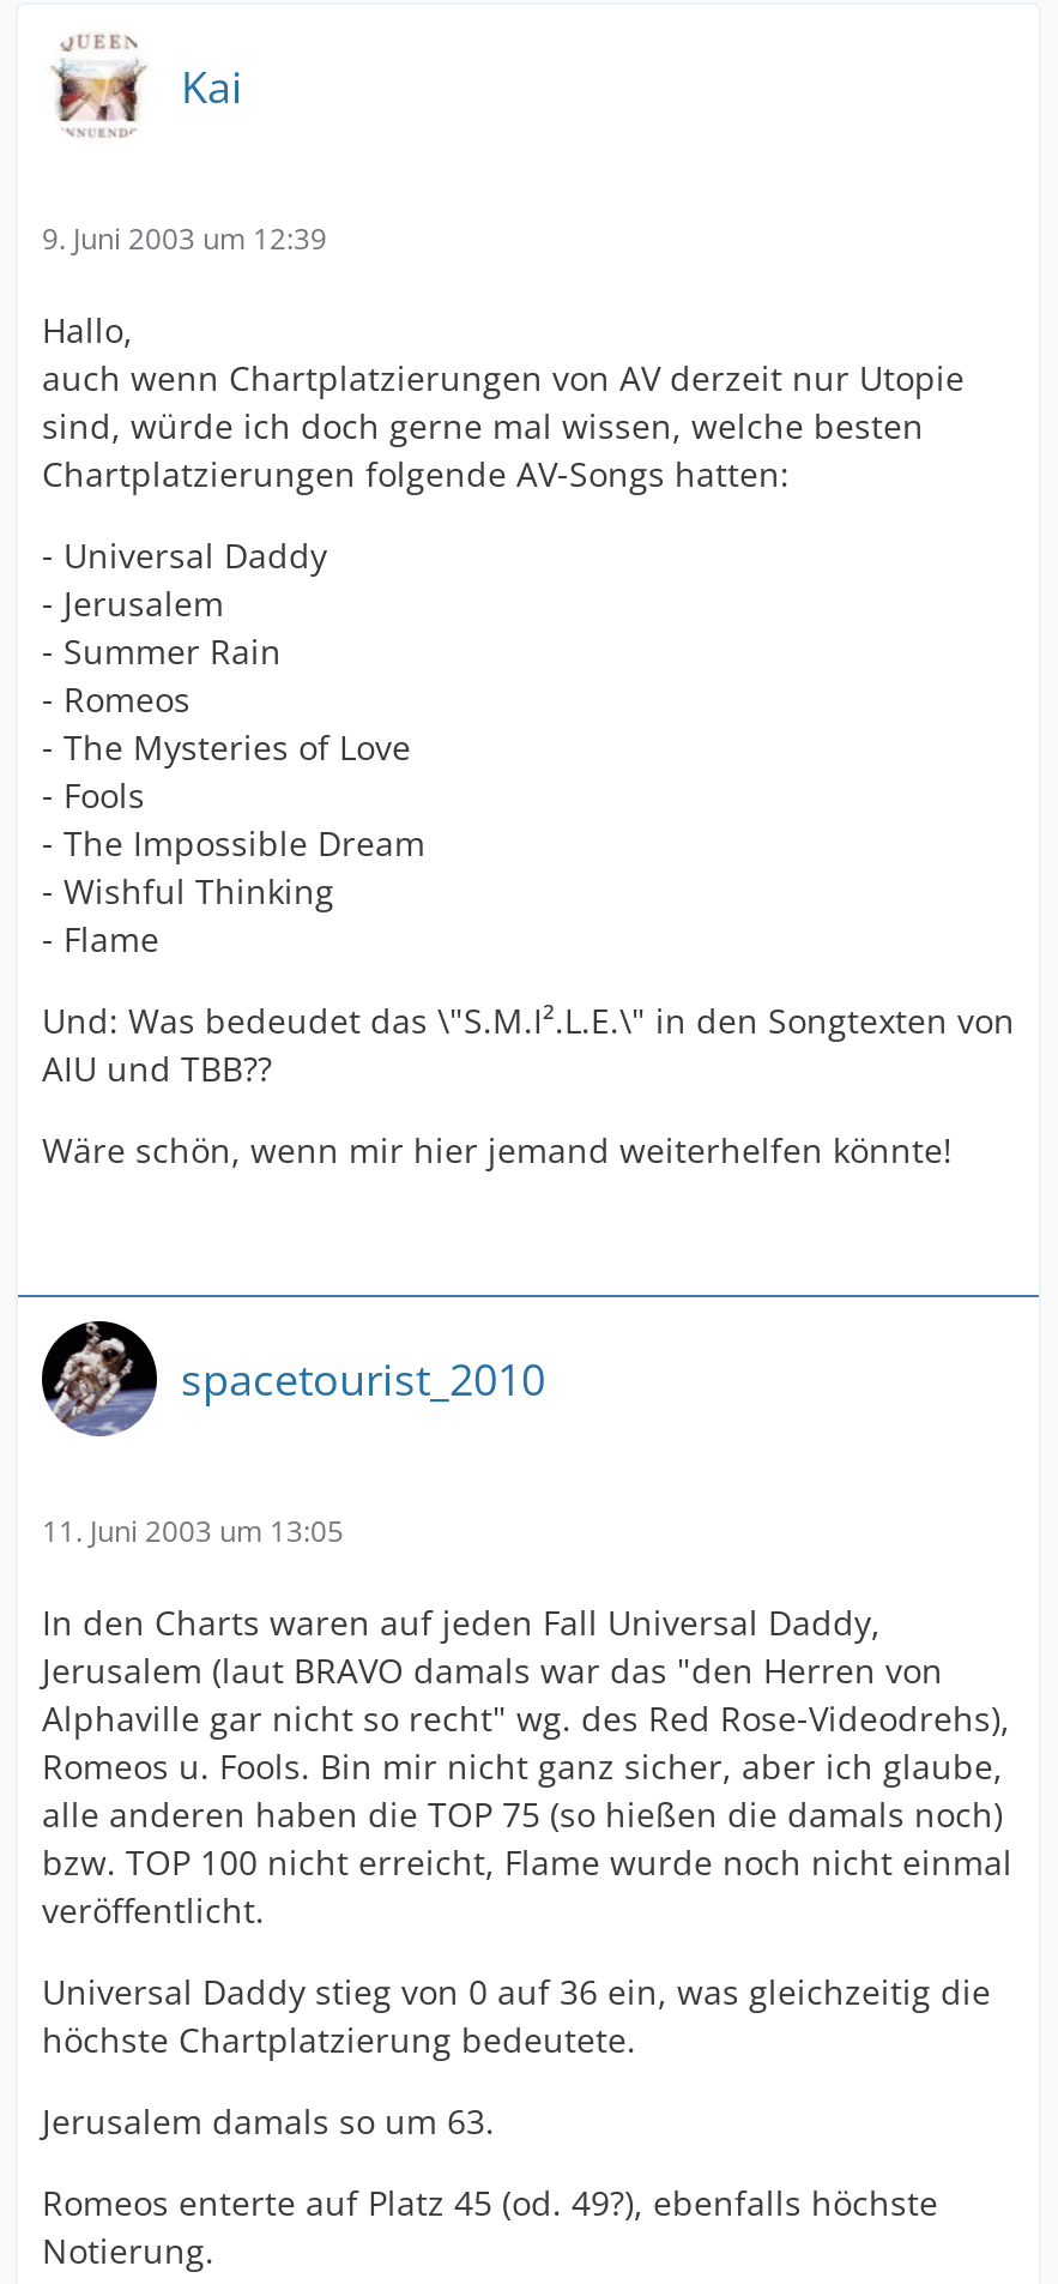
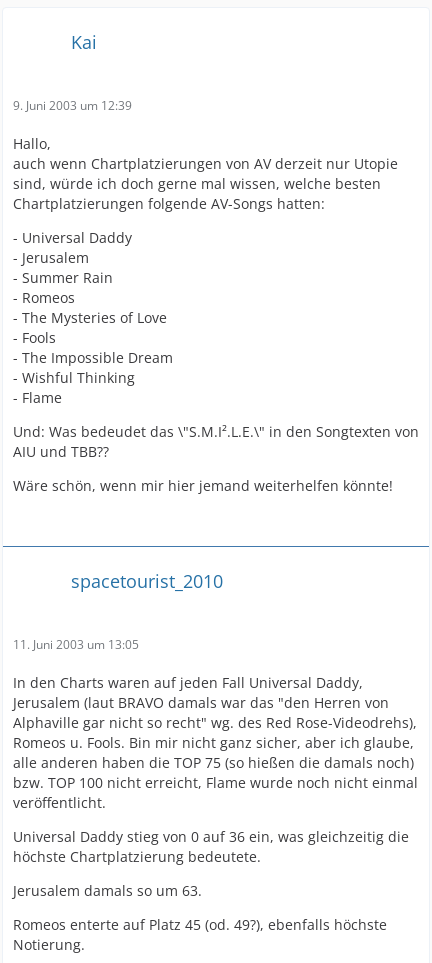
- [image]

- [image]
